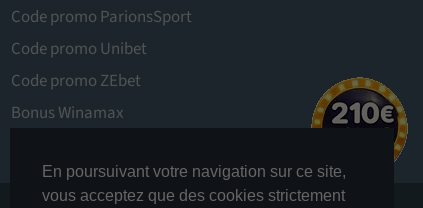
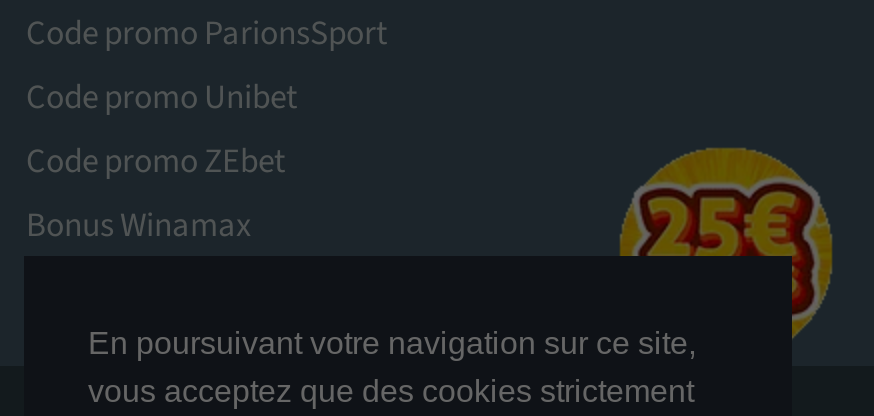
- [image]
+ [image]
